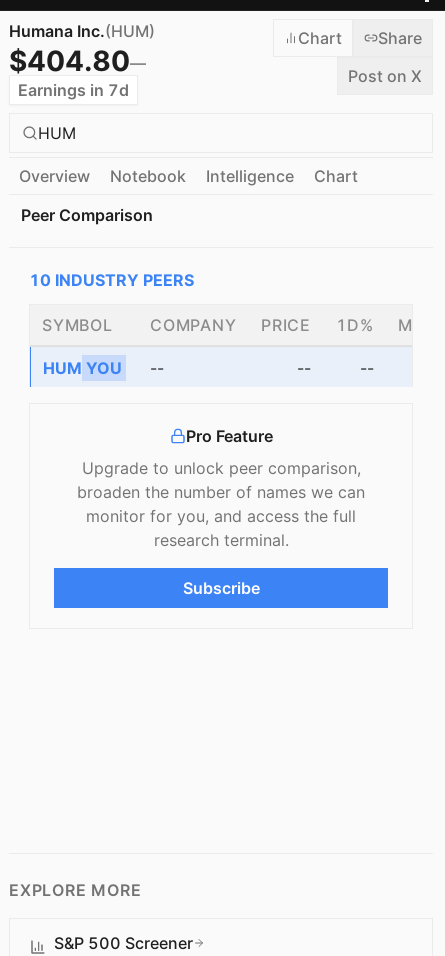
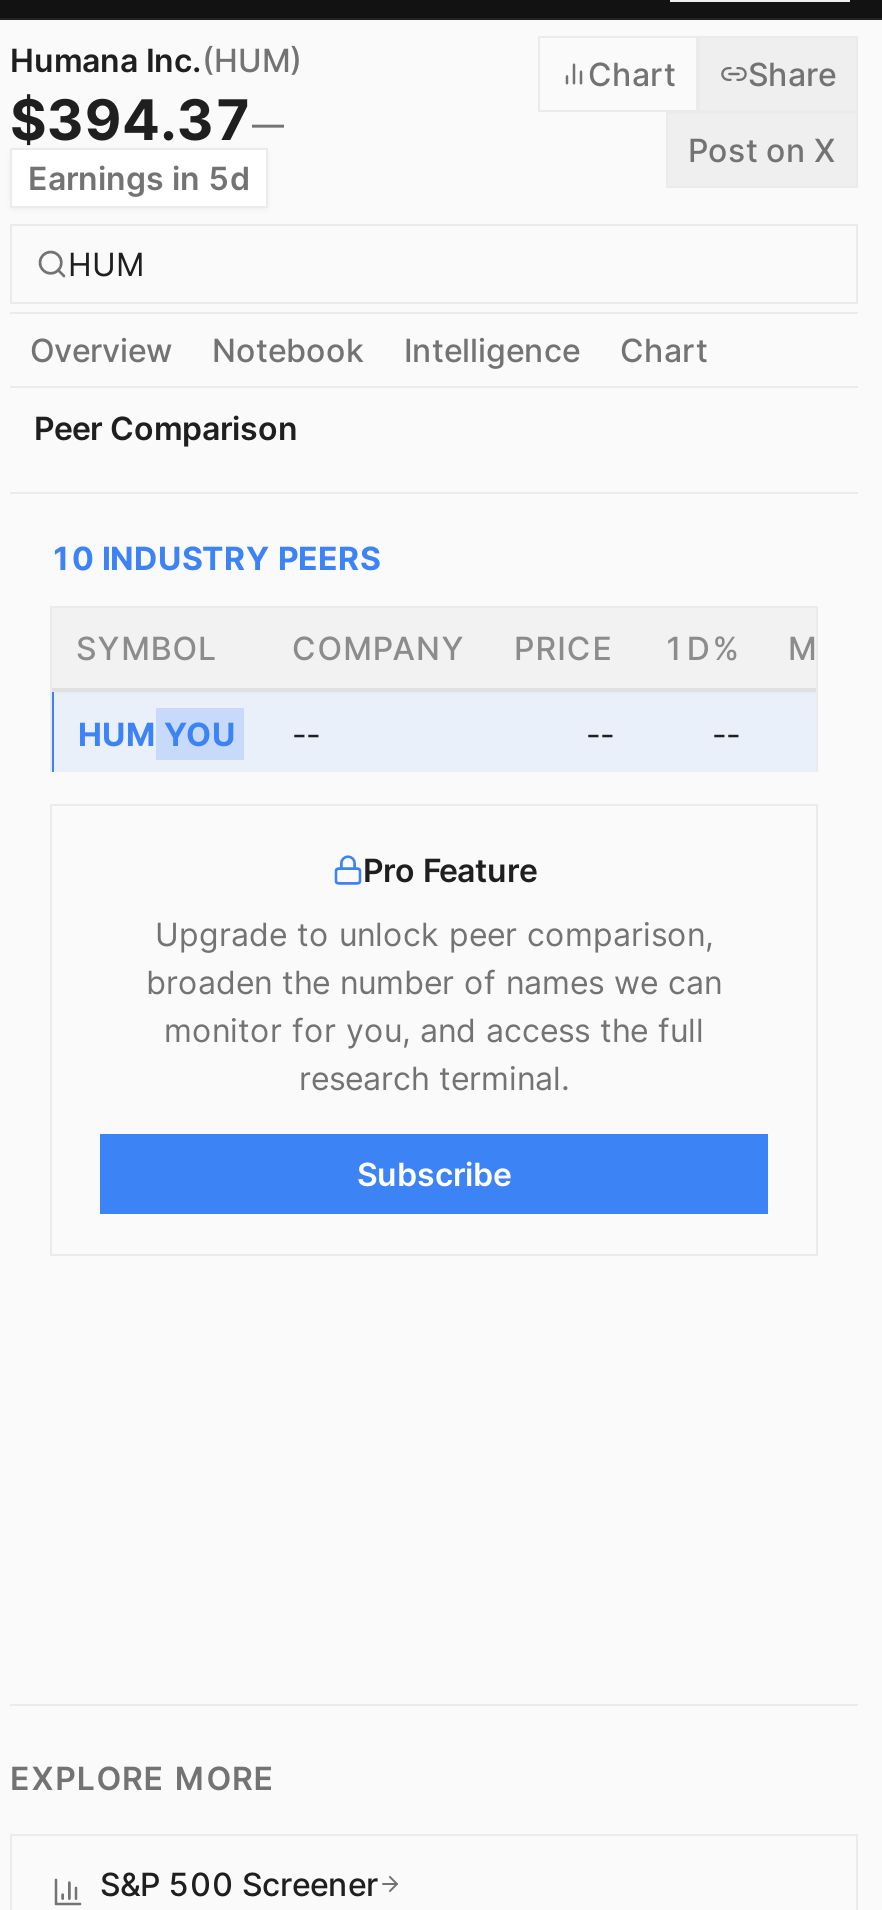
- $404.80—
+ $394.37—

- Earnings in 7d
+ Earnings in 5d
